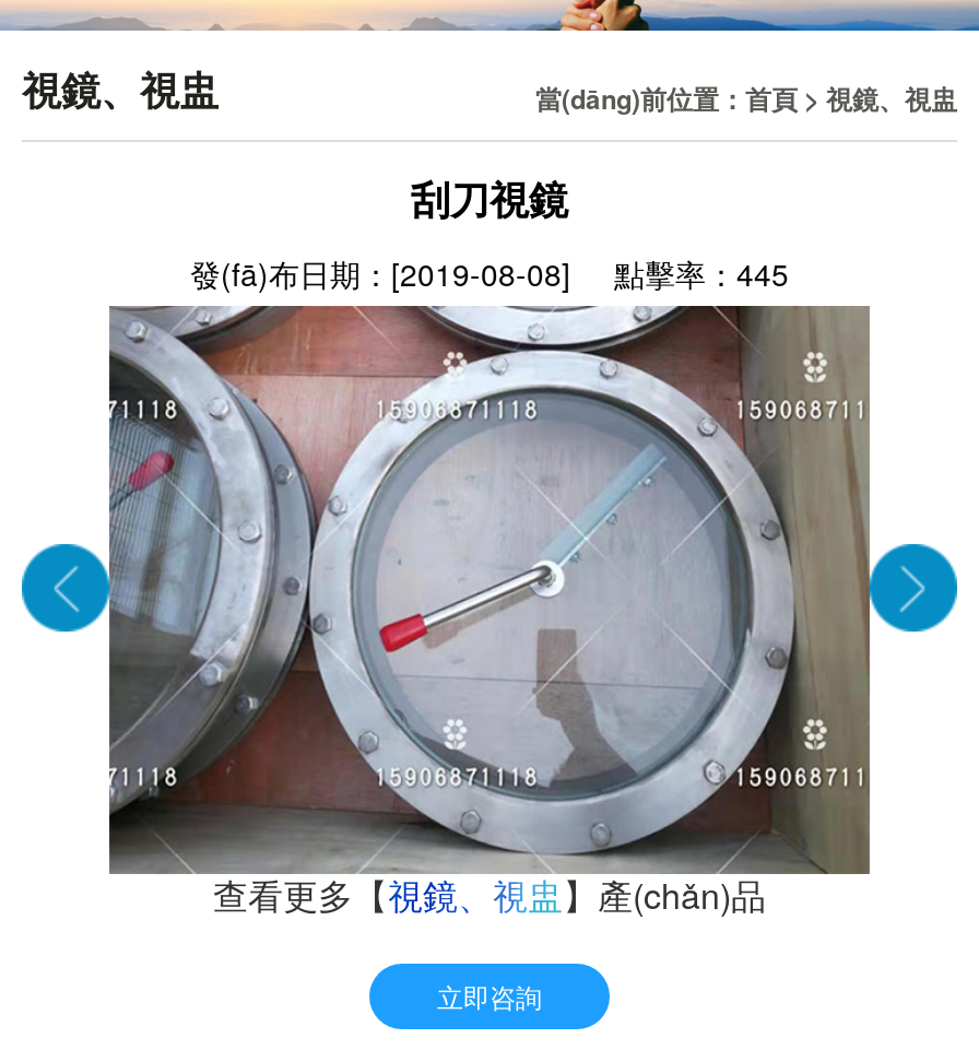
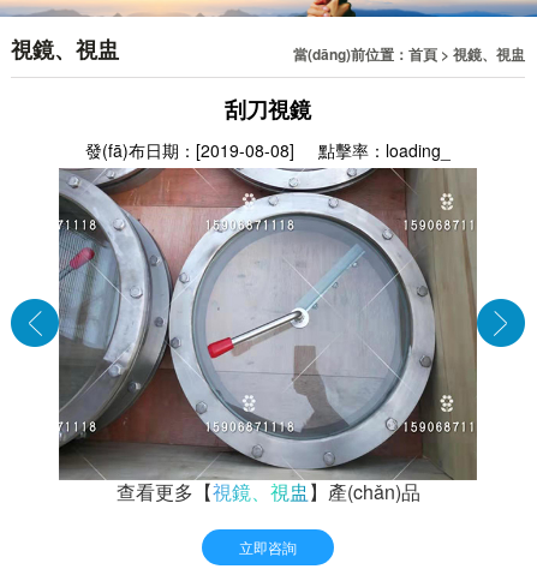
- 發(fā)布日期：[2019-08-08] 點擊率：445
+ 發(fā)布日期：[2019-08-08] 點擊率：loading_
